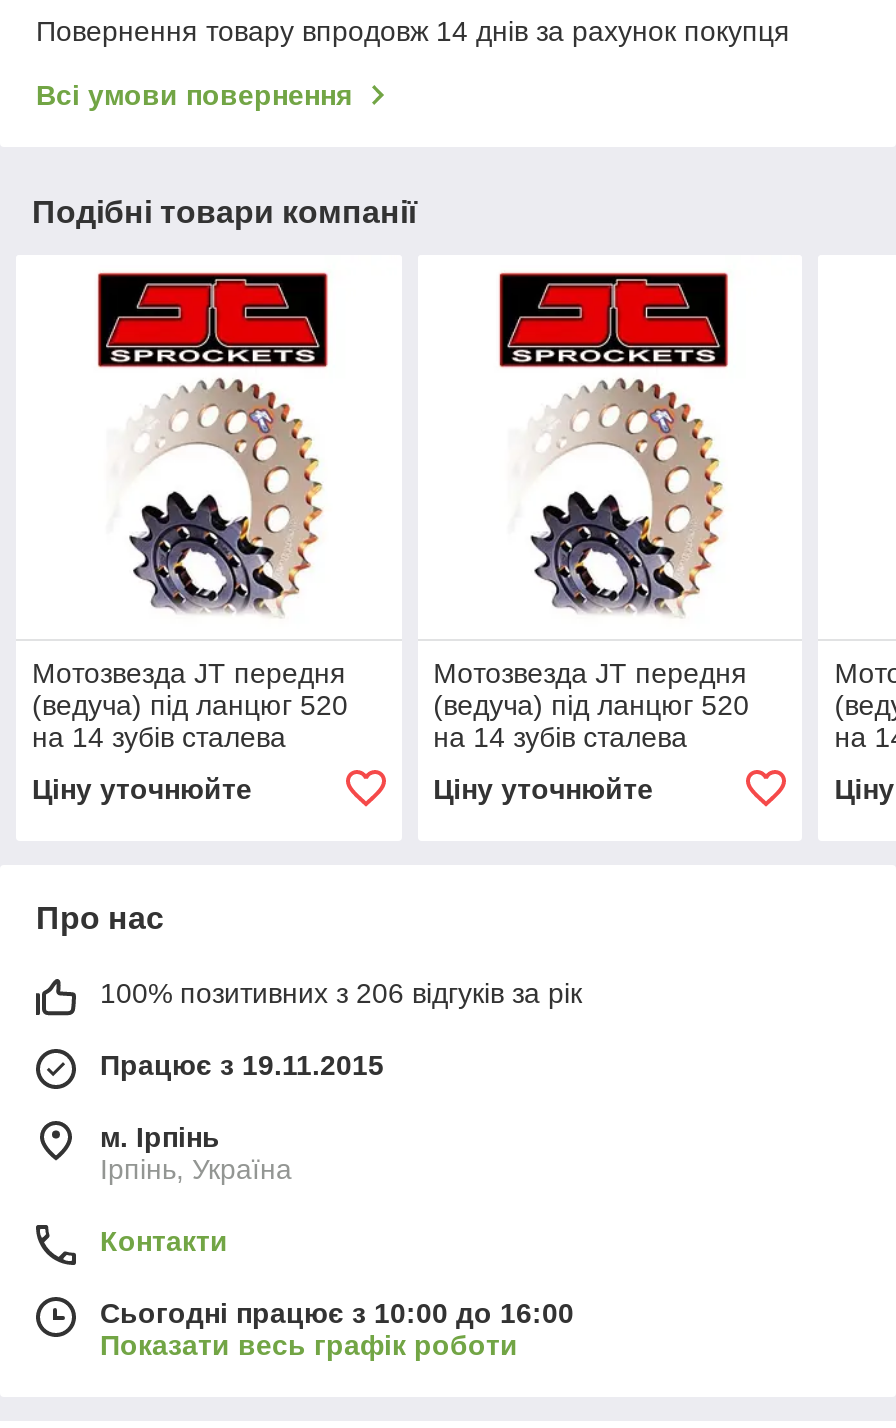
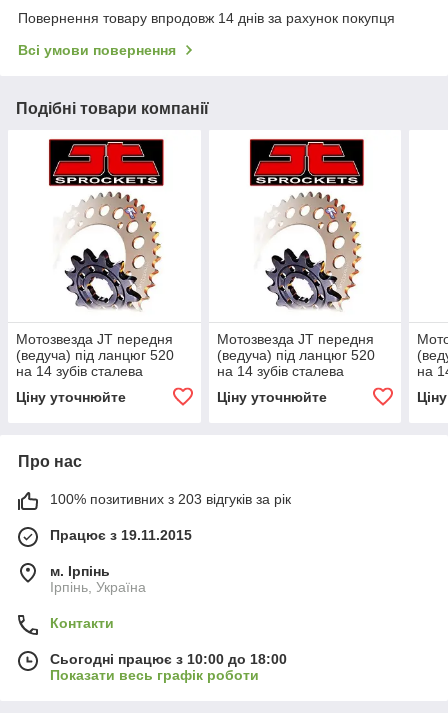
- 100% позитивних з 206 відгуків за рік
+ 100% позитивних з 203 відгуків за рік

- Сьогодні працює з 10:00 до 16:00
+ Сьогодні працює з 10:00 до 18:00
